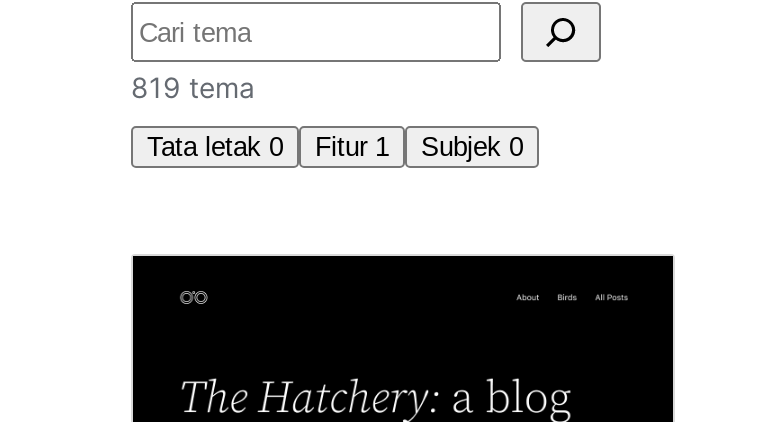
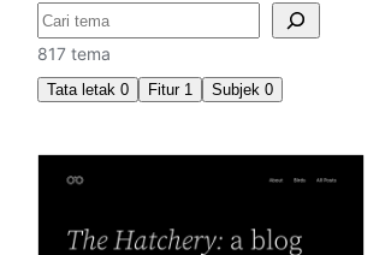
- 819 tema
+ 817 tema
